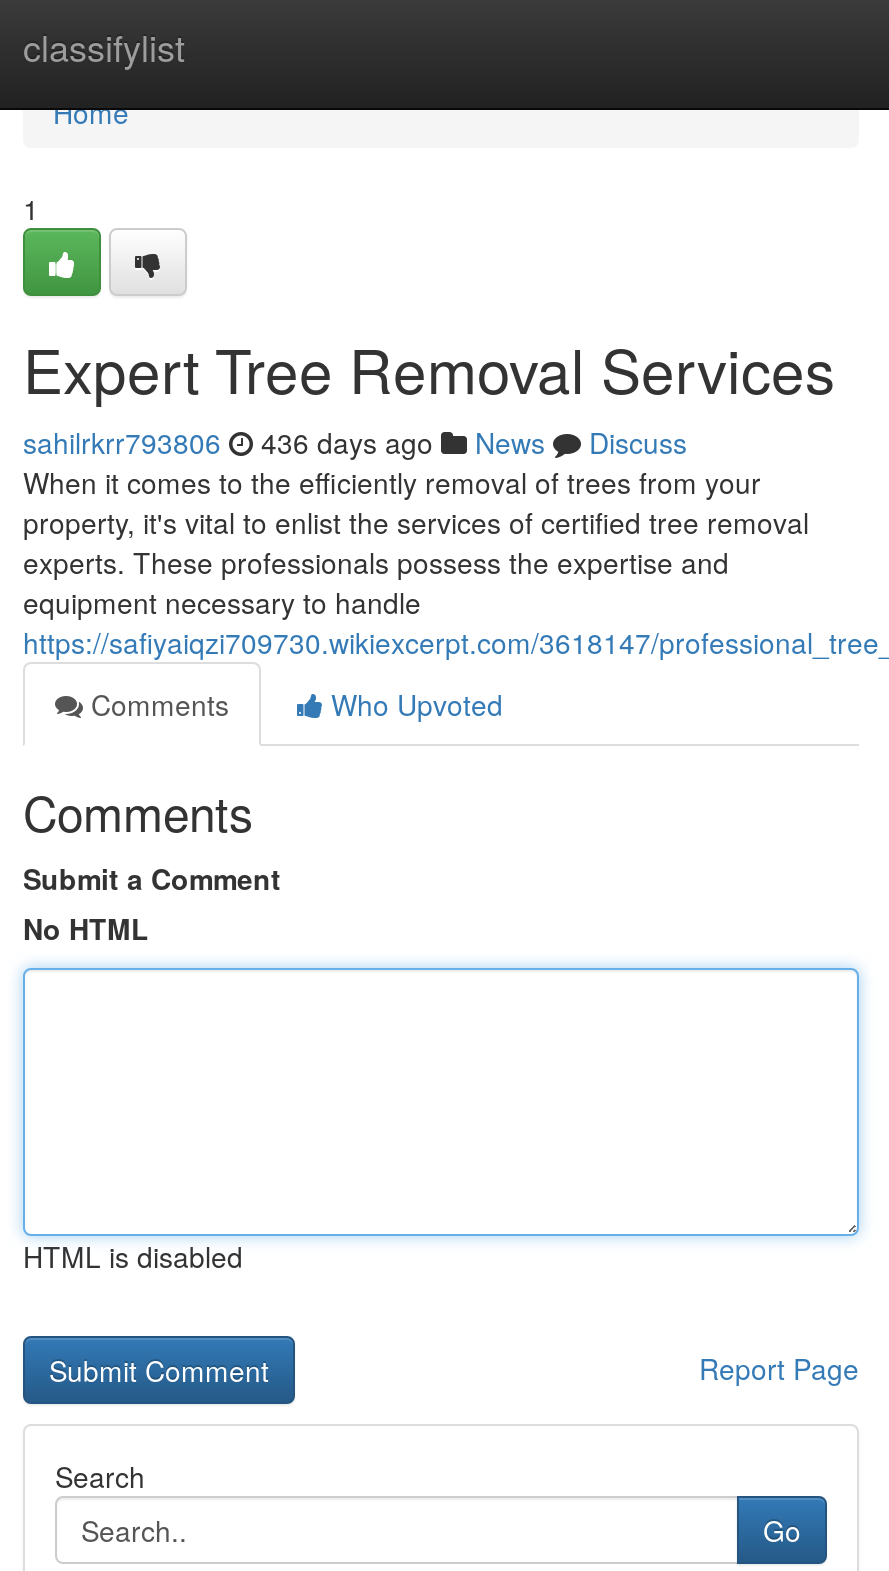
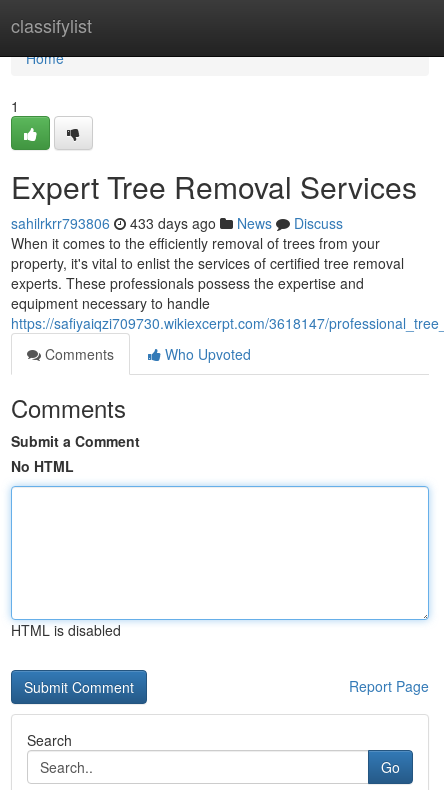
- sahilrkrr793806 436 days ago News Discuss
+ sahilrkrr793806 433 days ago News Discuss
